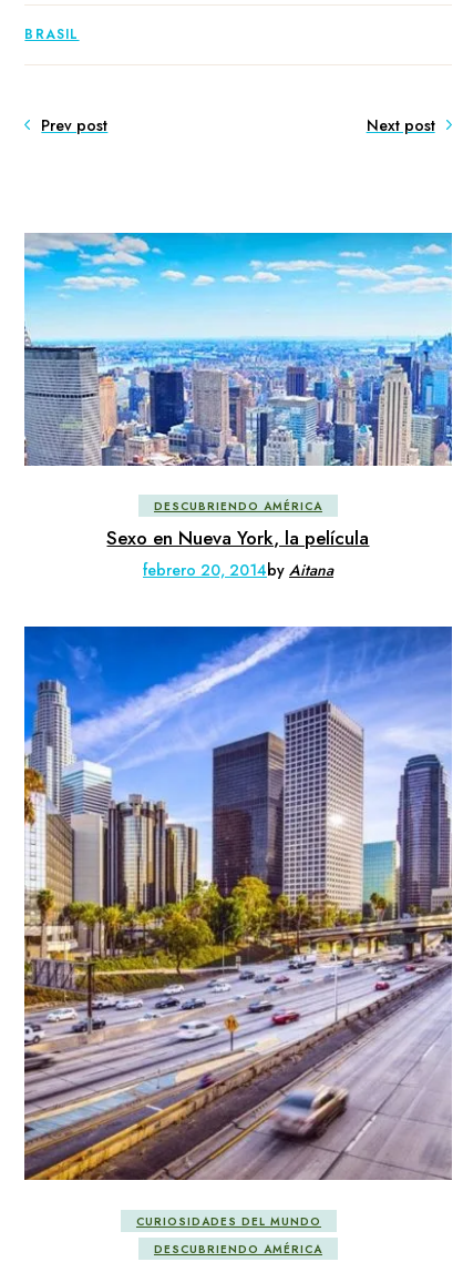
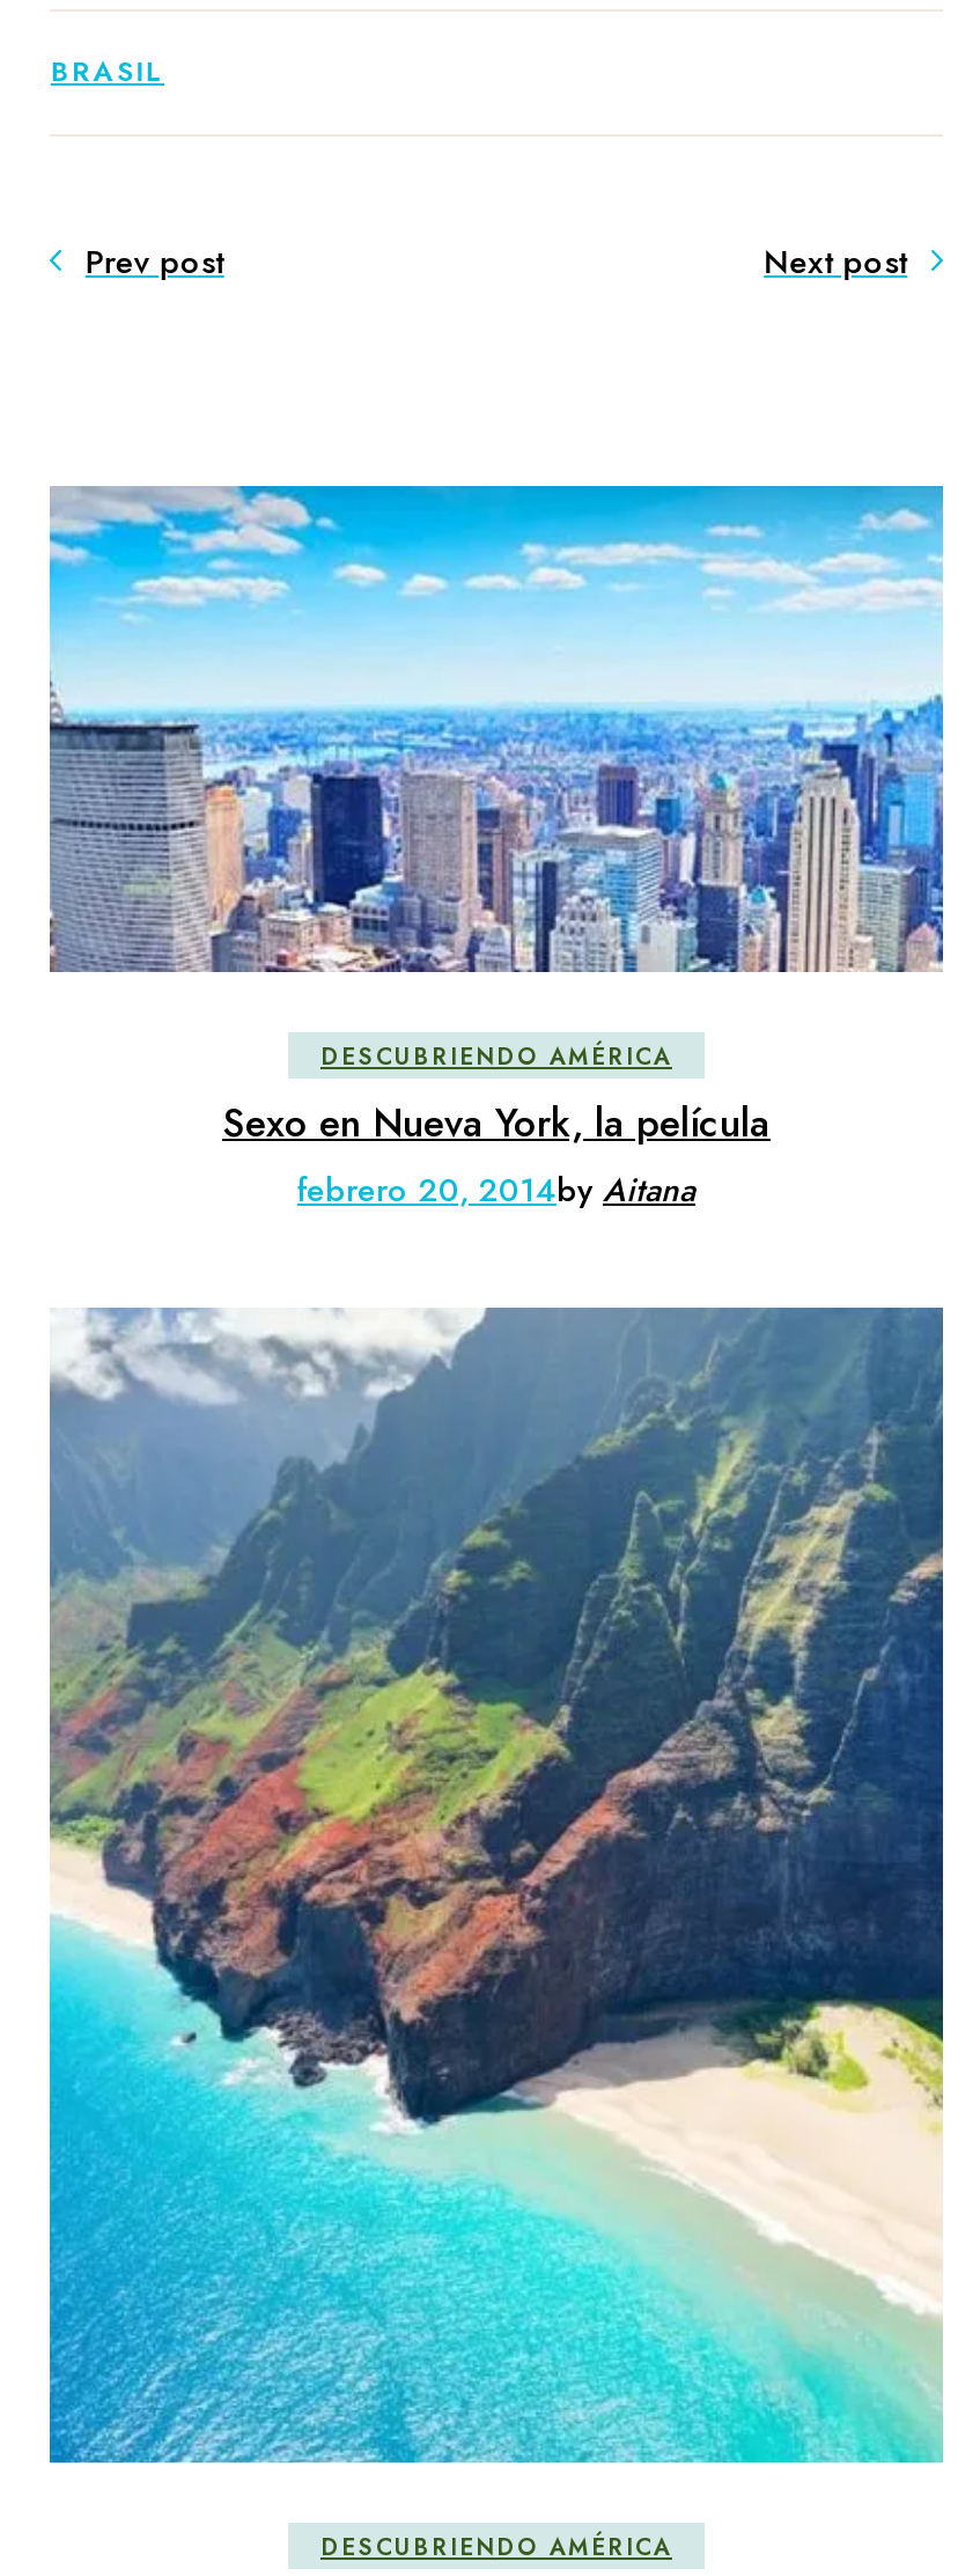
- [image]
+ [image]

- CURIOSIDADES DEL MUNDO
